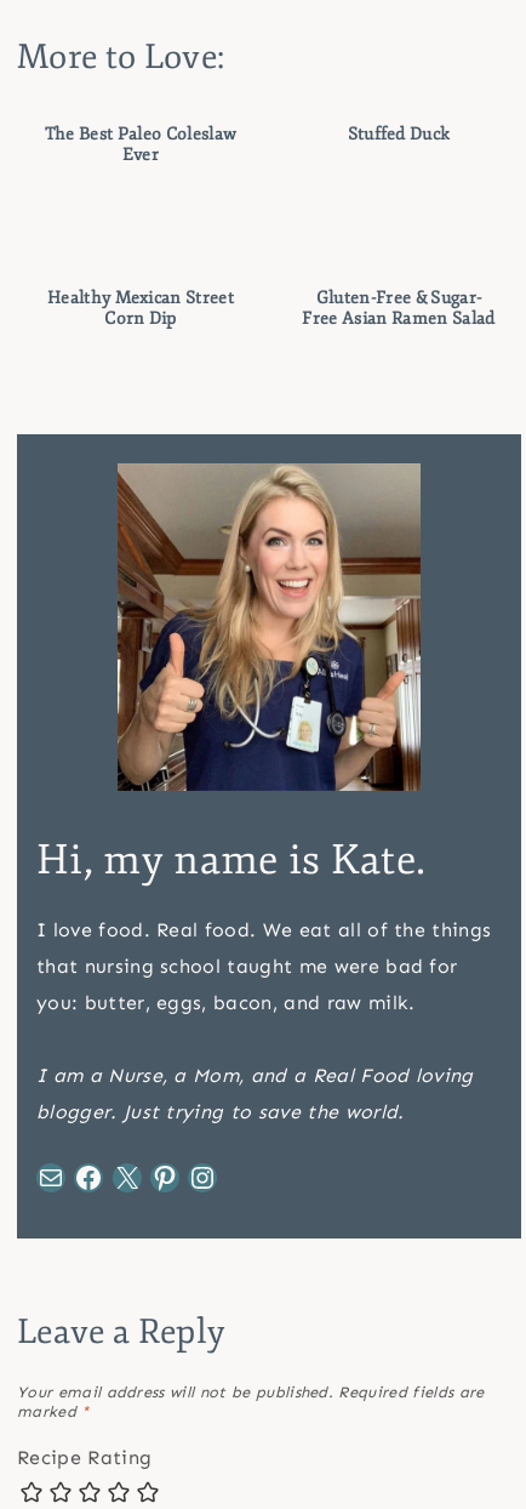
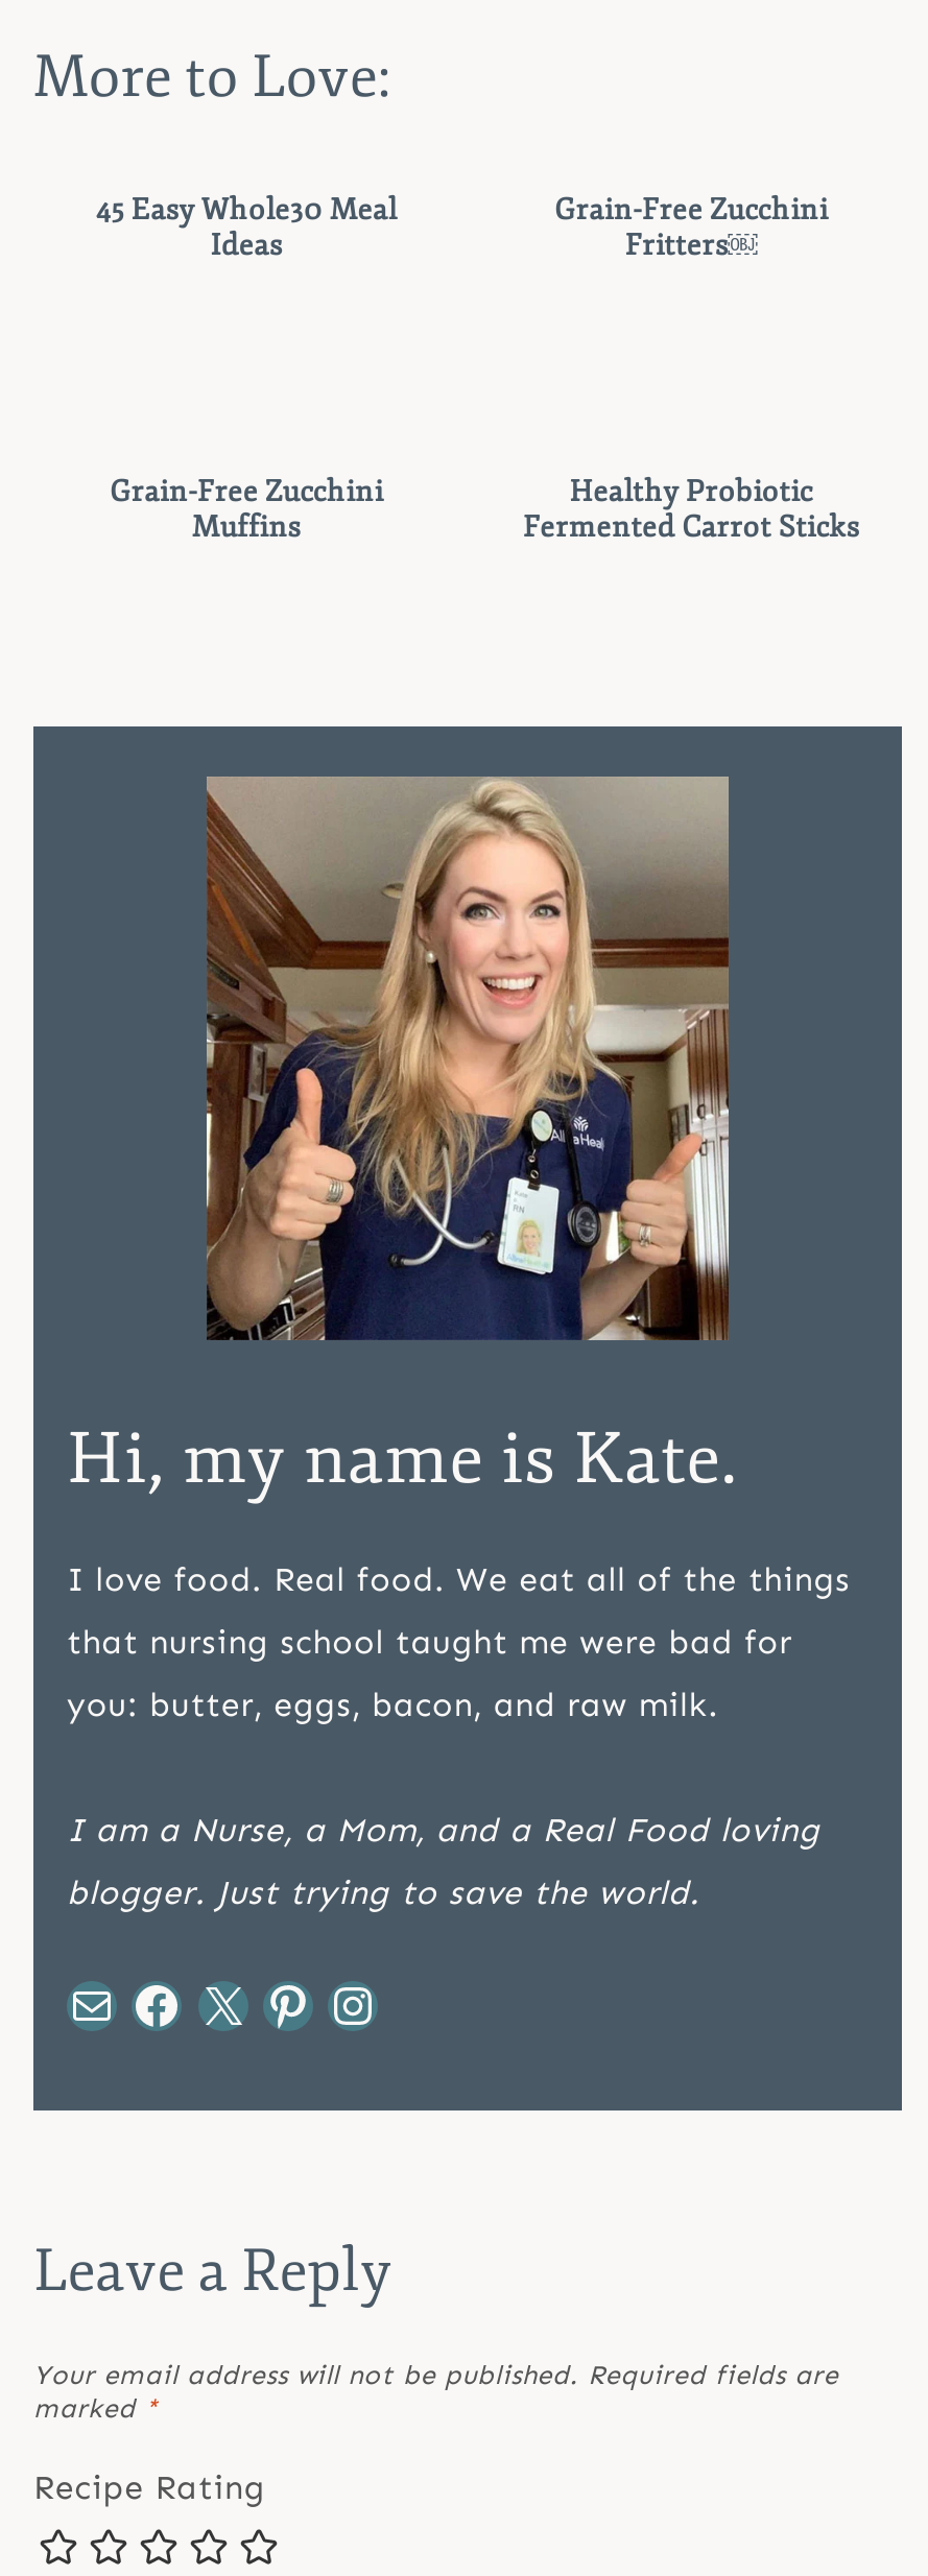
- The Best Paleo Coleslaw
- Ever
+ 45 Easy Whole30 Meal
+ Ideas

- Stuffed Duck
+ Grain-Free Zucchini
+ Fritters￼

- Healthy Mexican Street
- Corn Dip
+ Grain-Free Zucchini
+ Muffins

- Gluten-Free & Sugar-
- Free Asian Ramen Salad
+ Healthy Probiotic
+ Fermented Carrot Sticks
